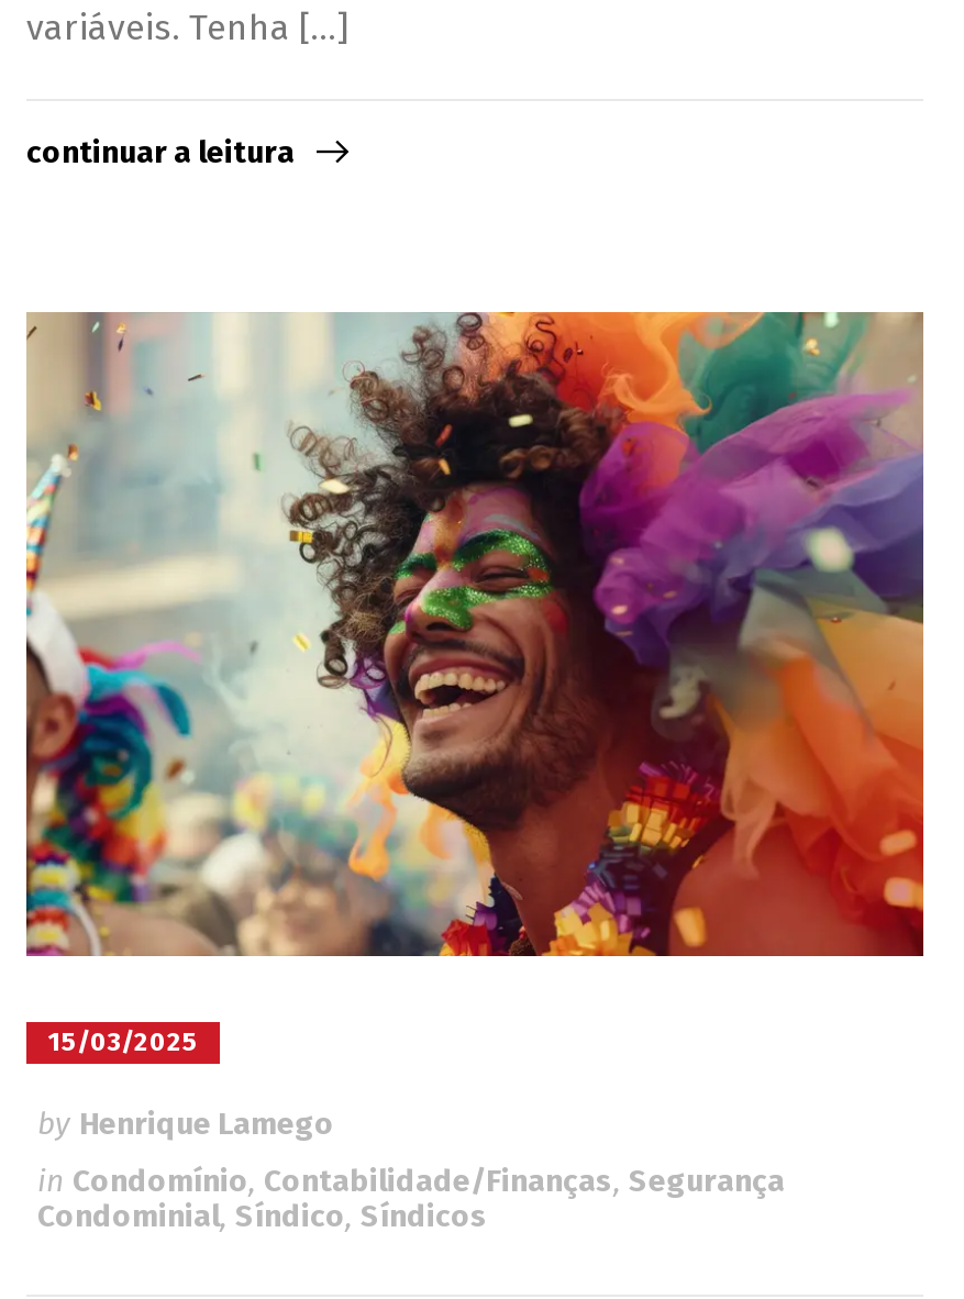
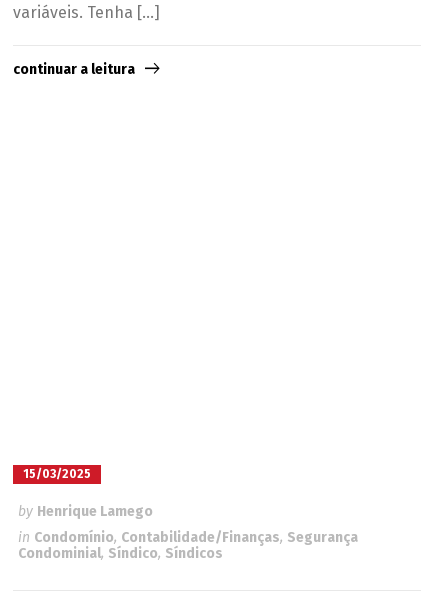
- [image]
